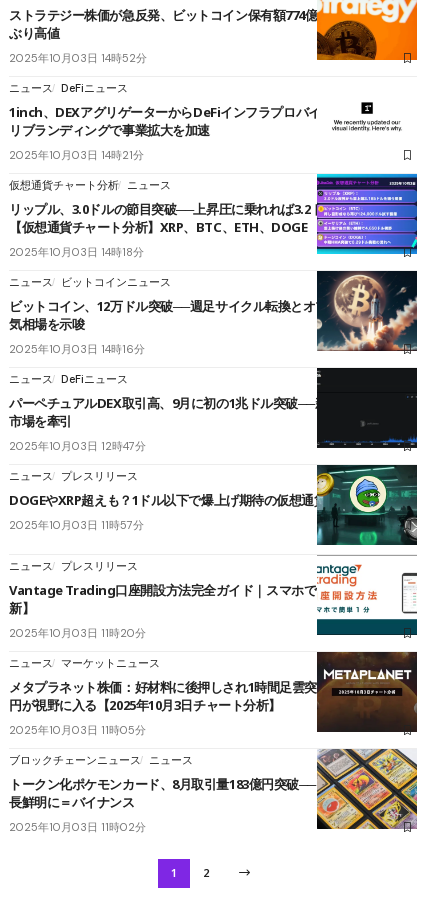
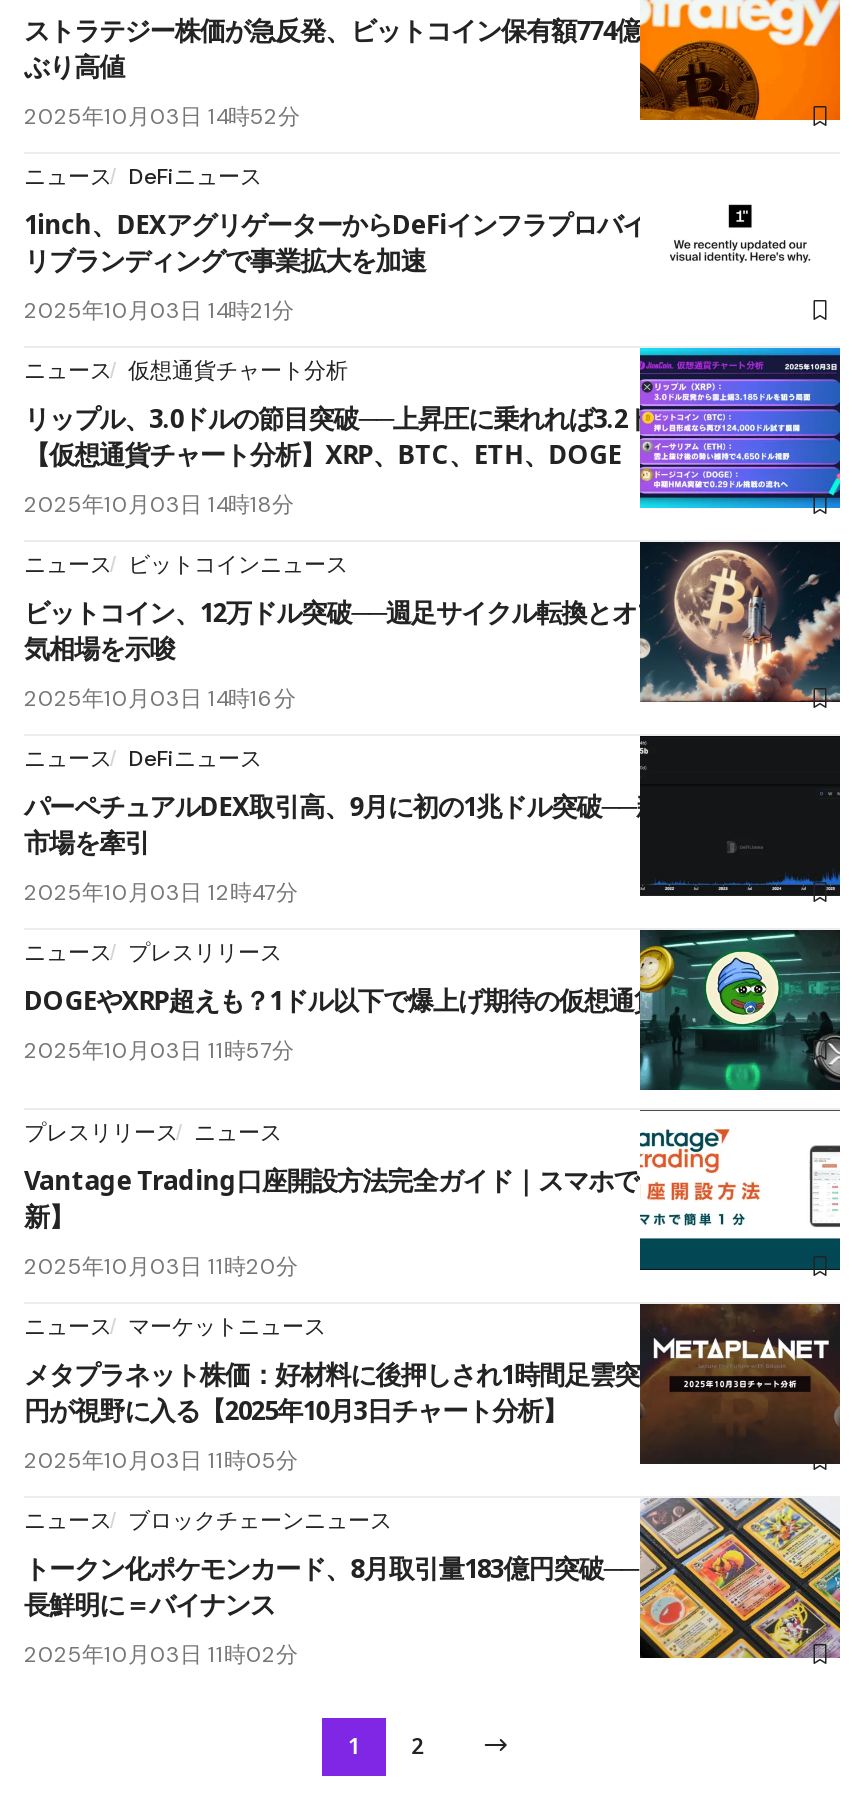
- 仮想通貨チャート分析 ニュース
+ ニュース 仮想通貨チャート分析

- ニュース プレスリリース
+ プレスリリース ニュース

- ブロックチェーンニュース ニュース
+ ニュース ブロックチェーンニュース
